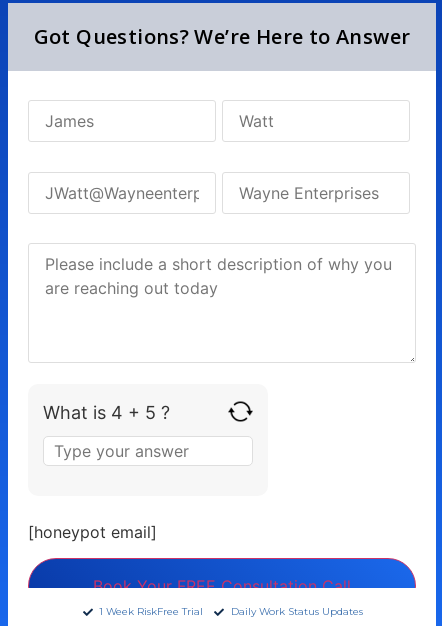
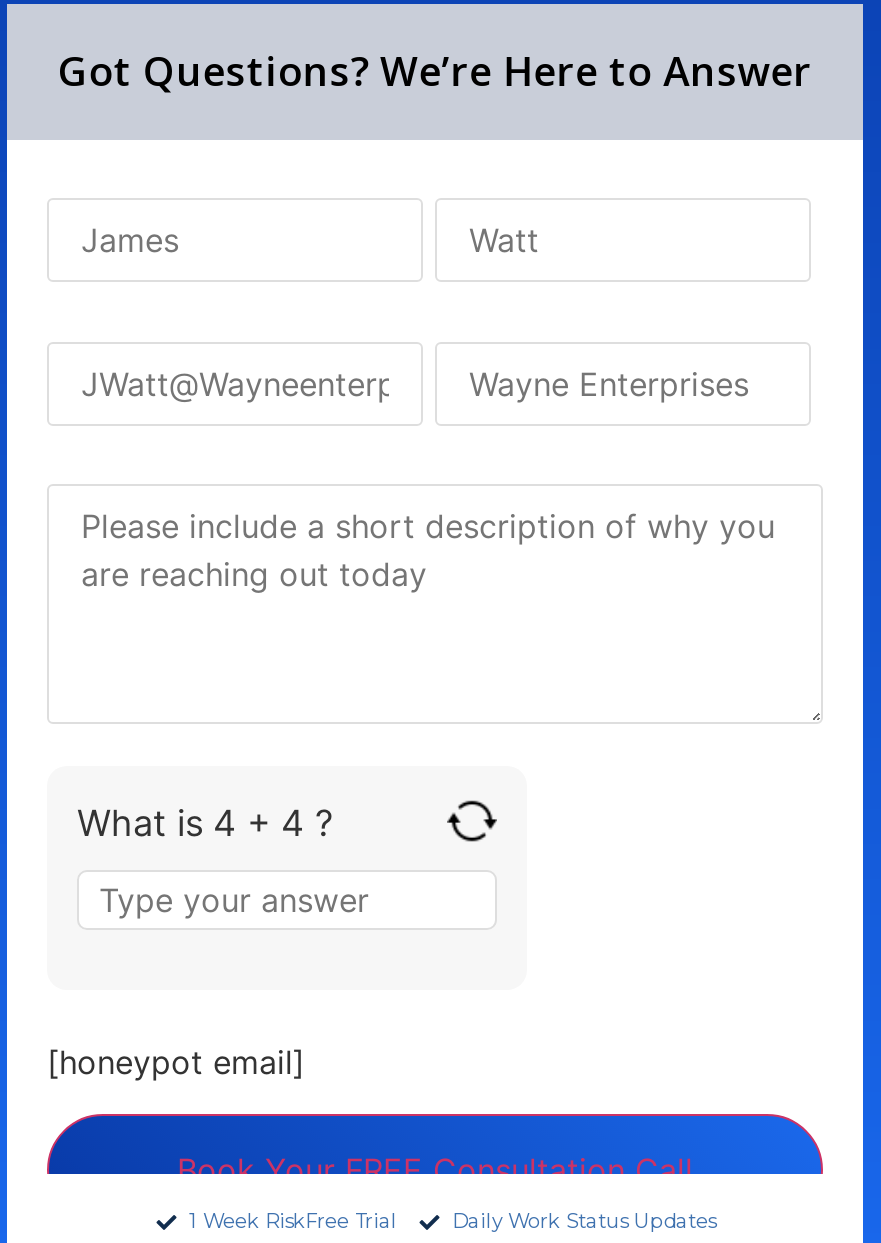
- What is 4 + 5 ?
+ What is 4 + 4 ?
